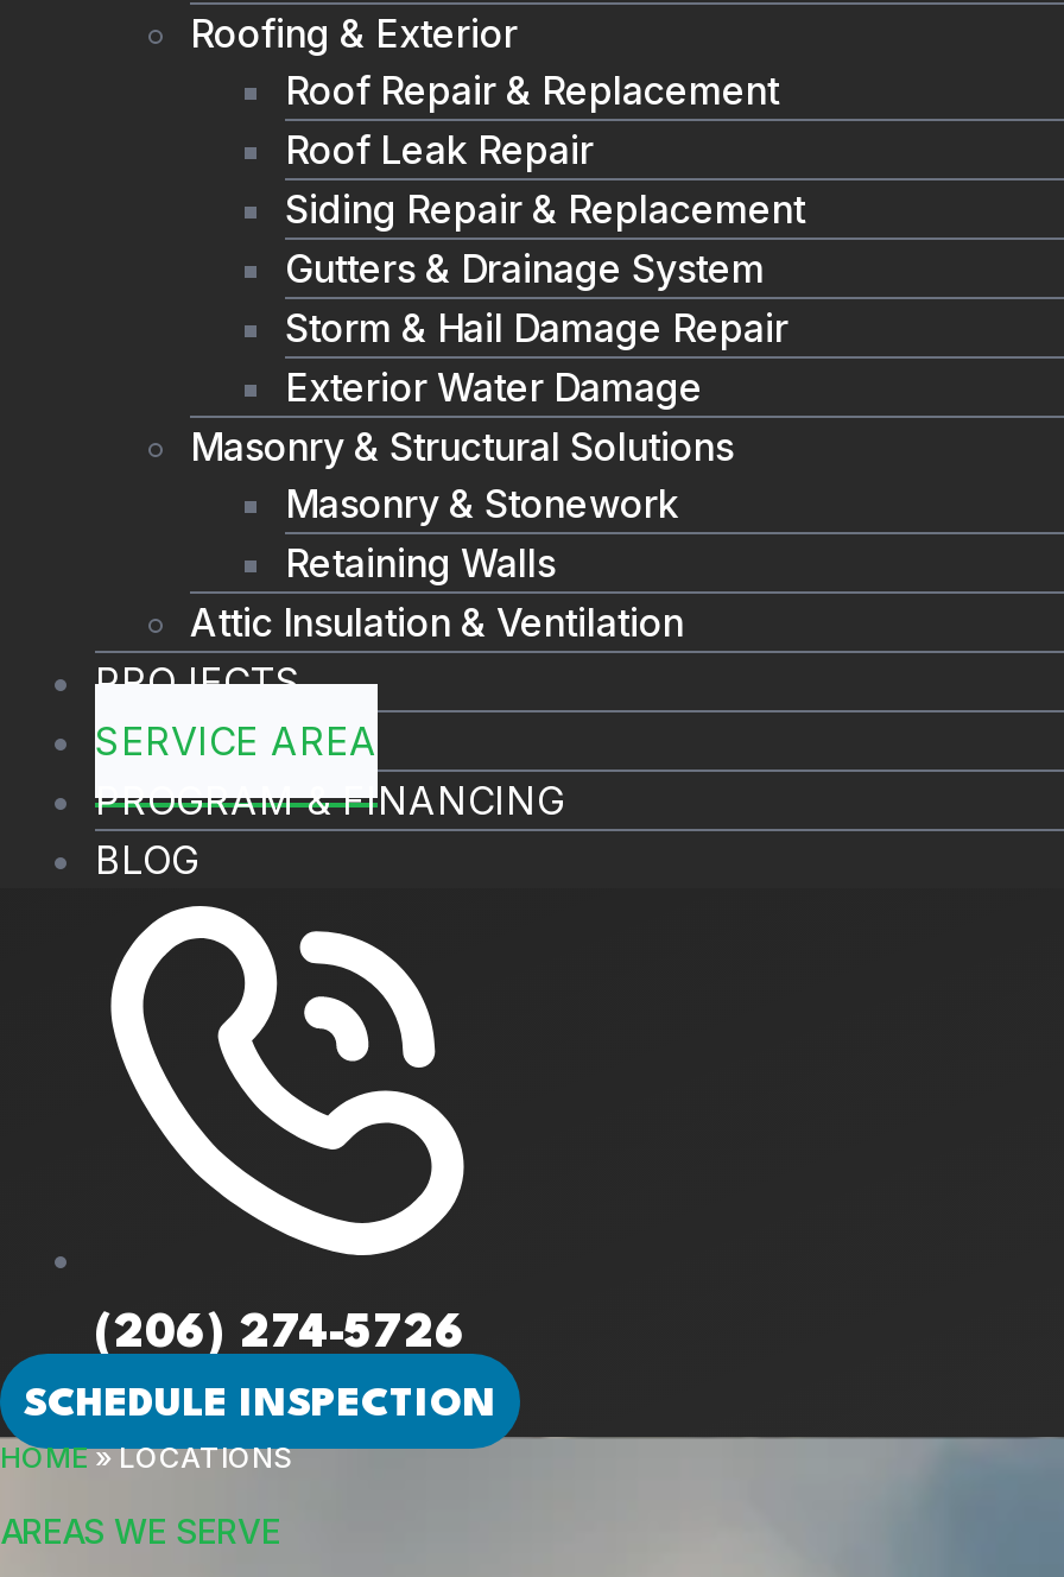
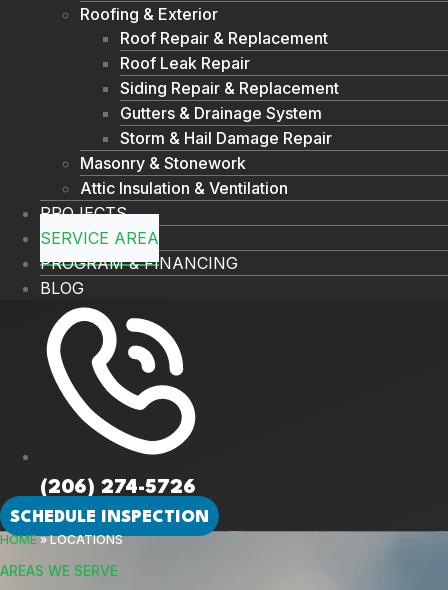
- Exterior Water Damage
- Masonry & Structural Solutions

- Retaining Walls
